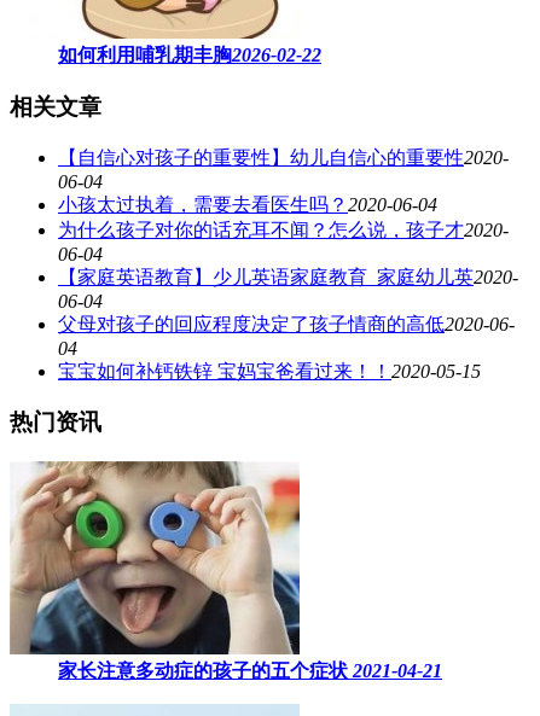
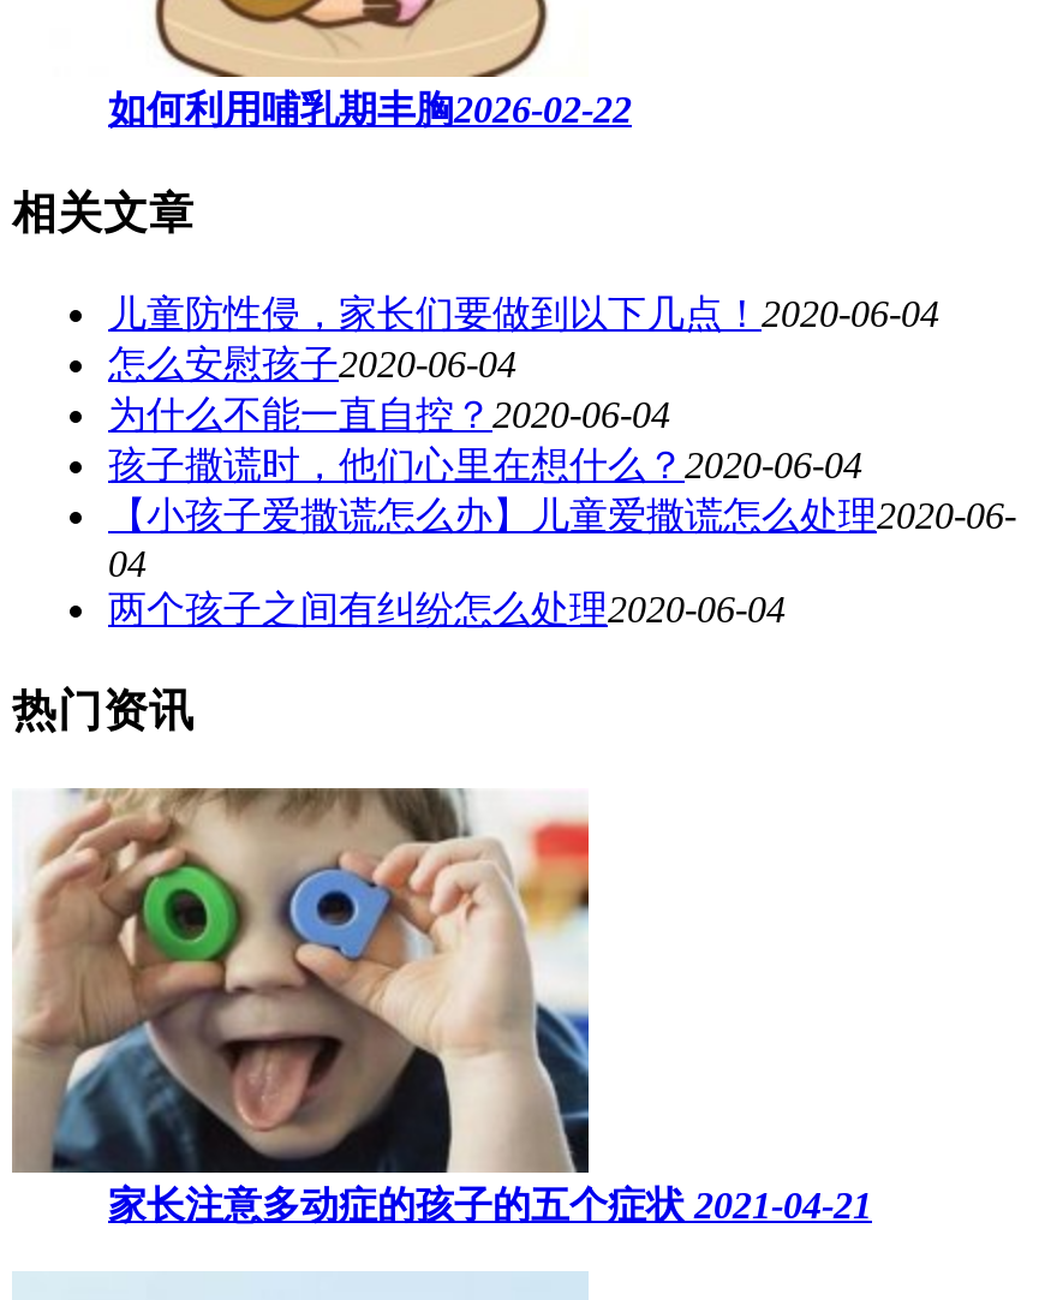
- 【自信心对孩子的重要性】幼儿自信心的重要性2020-
- 06-04
- 小孩太过执着，需要去看医生吗？2020-06-04
- 为什么孩子对你的话充耳不闻？怎么说，孩子才2020-
- 06-04
- 【家庭英语教育】少儿英语家庭教育_家庭幼儿英2020-
- 06-04
- 父母对孩子的回应程度决定了孩子情商的高低2020-06-
+ 儿童防性侵，家长们要做到以下几点！2020-06-04
+ 怎么安慰孩子2020-06-04
+ 为什么不能一直自控？2020-06-04
+ 孩子撒谎时，他们心里在想什么？2020-06-04
+ 【小孩子爱撒谎怎么办】儿童爱撒谎怎么处理2020-06-

- 宝宝如何补钙铁锌 宝妈宝爸看过来！！2020-05-15
+ 两个孩子之间有纠纷怎么处理2020-06-04
